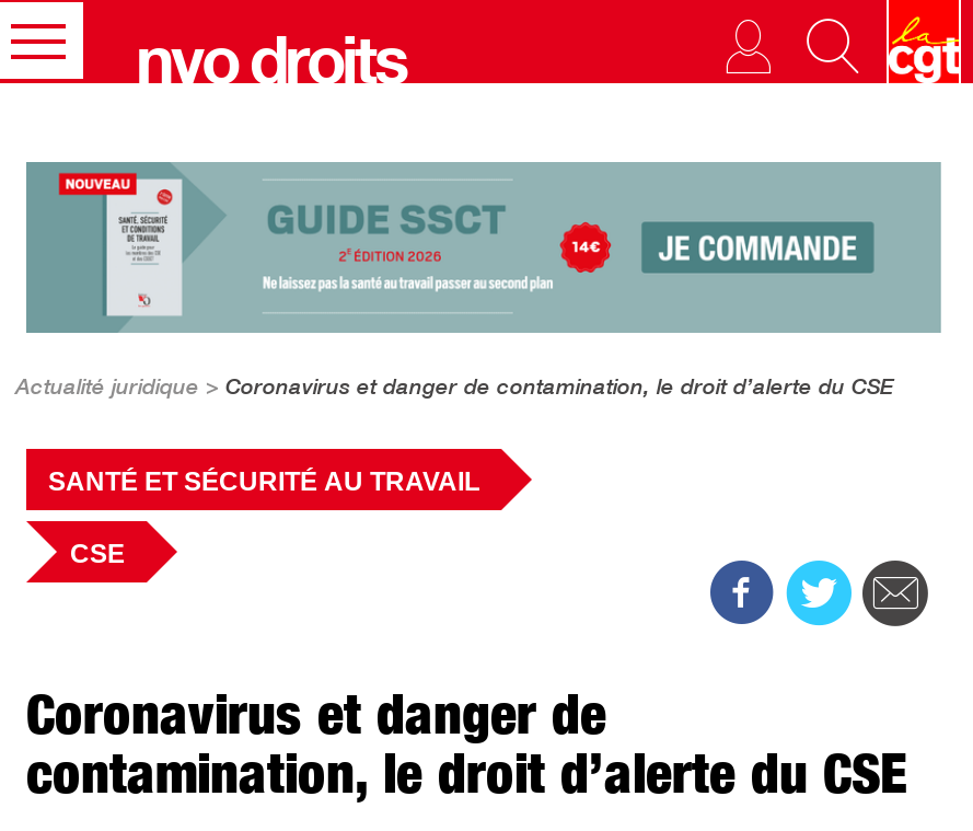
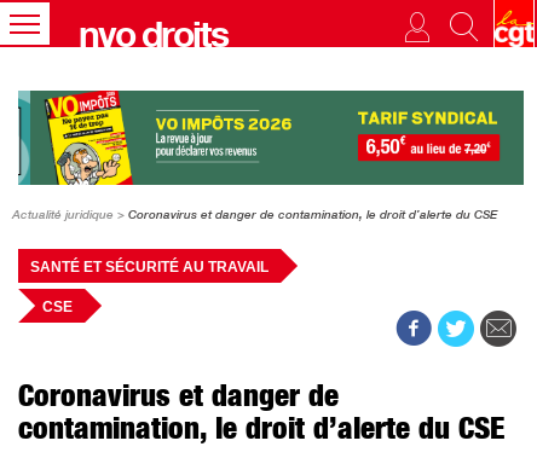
- [image]
+ [image]
